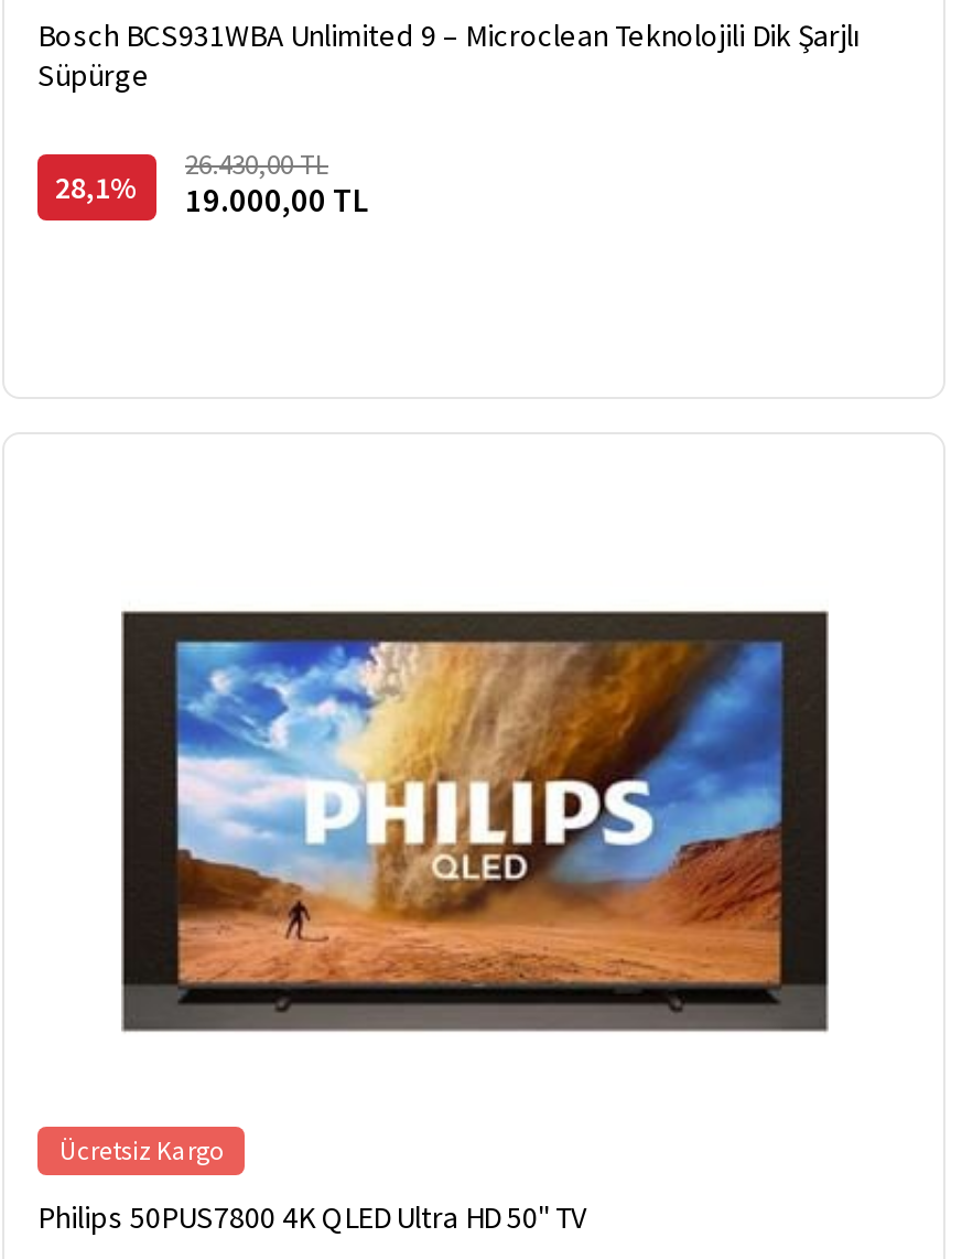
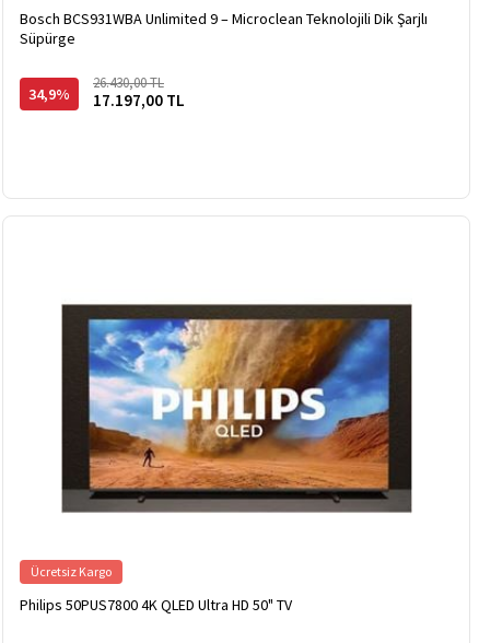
- 28,1%
+ 34,9%

- 19.000,00 TL
+ 17.197,00 TL
